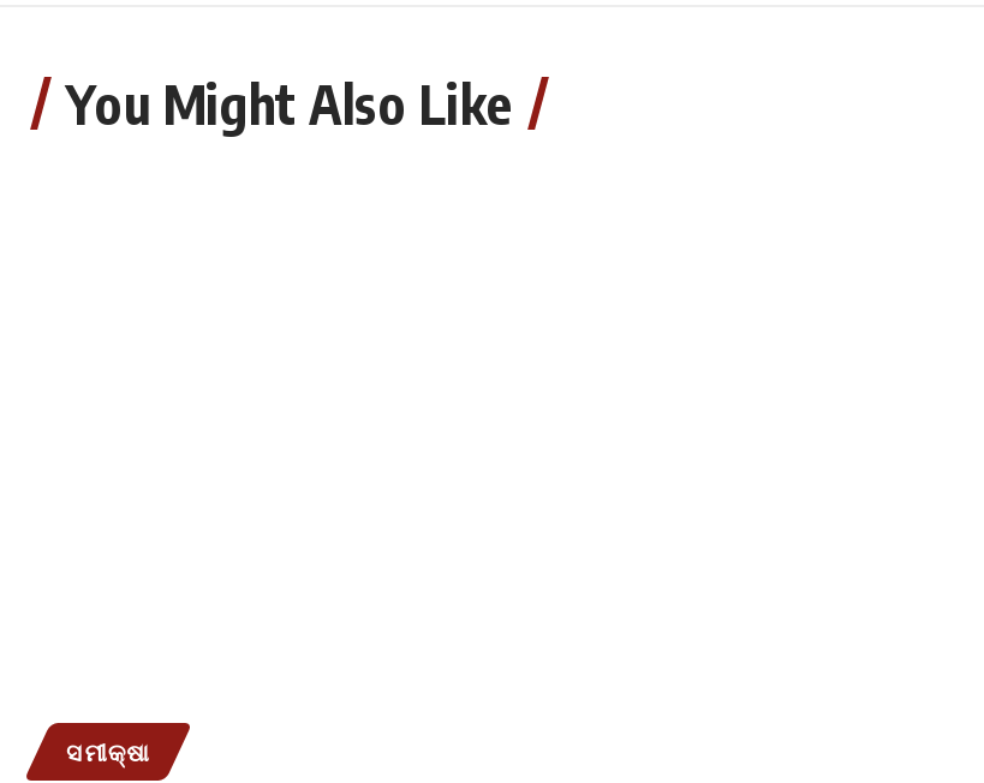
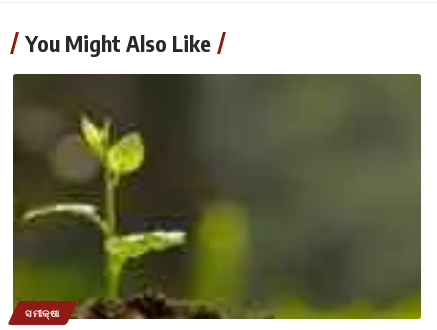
+ [image]
